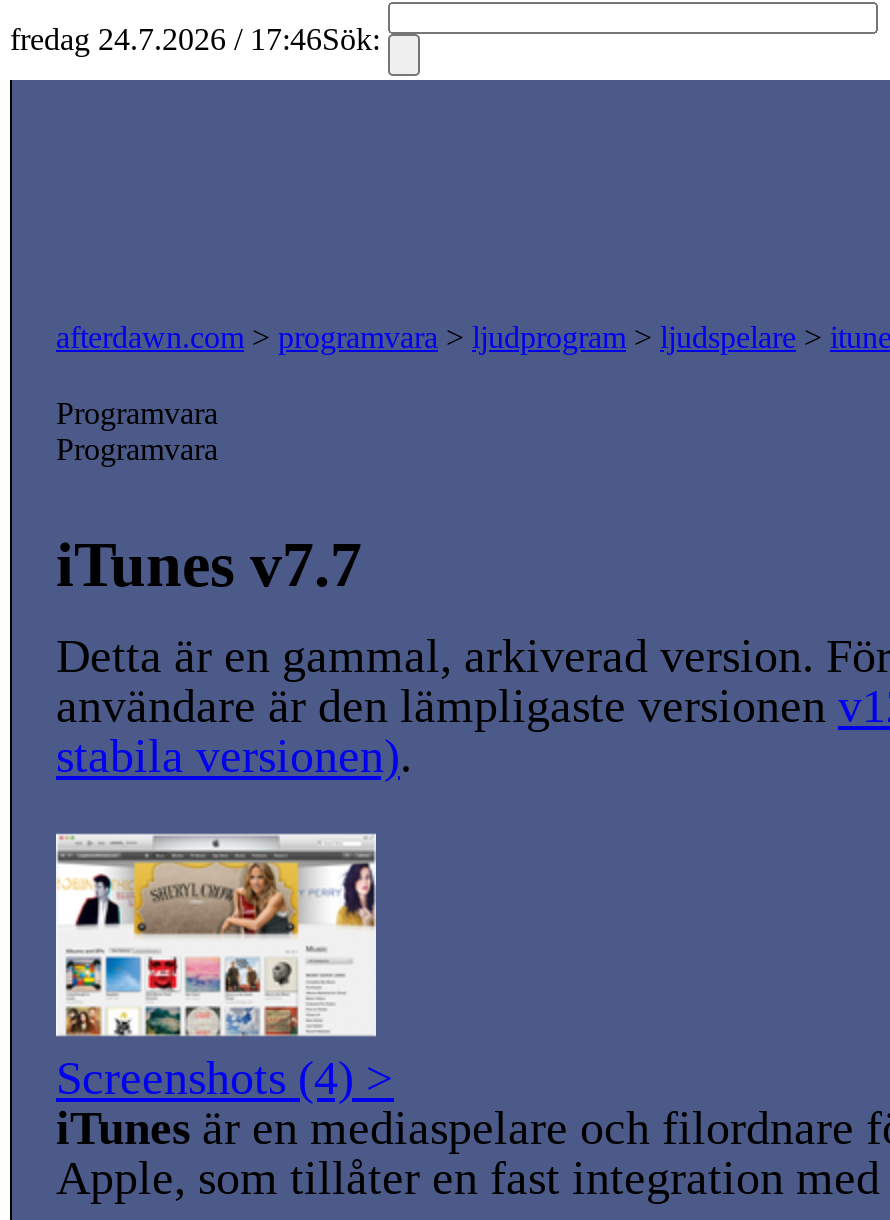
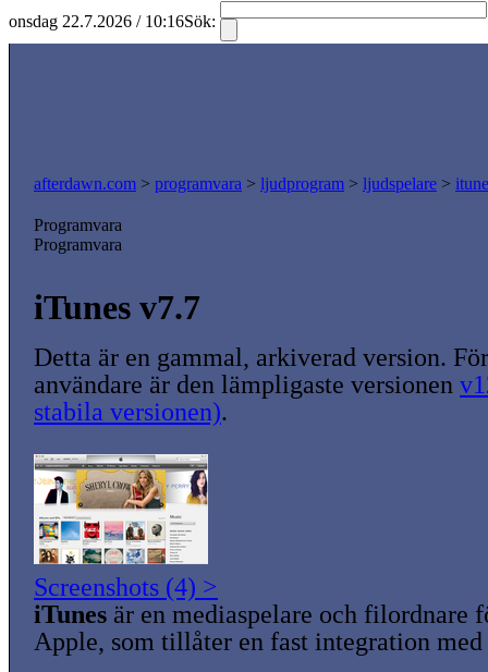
- fredag 24.7.2026 / 17:46Sök:
+ onsdag 22.7.2026 / 10:16Sök:
